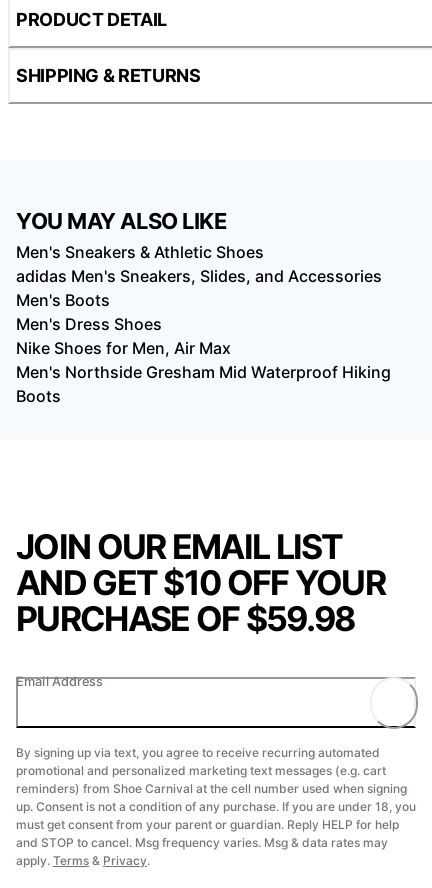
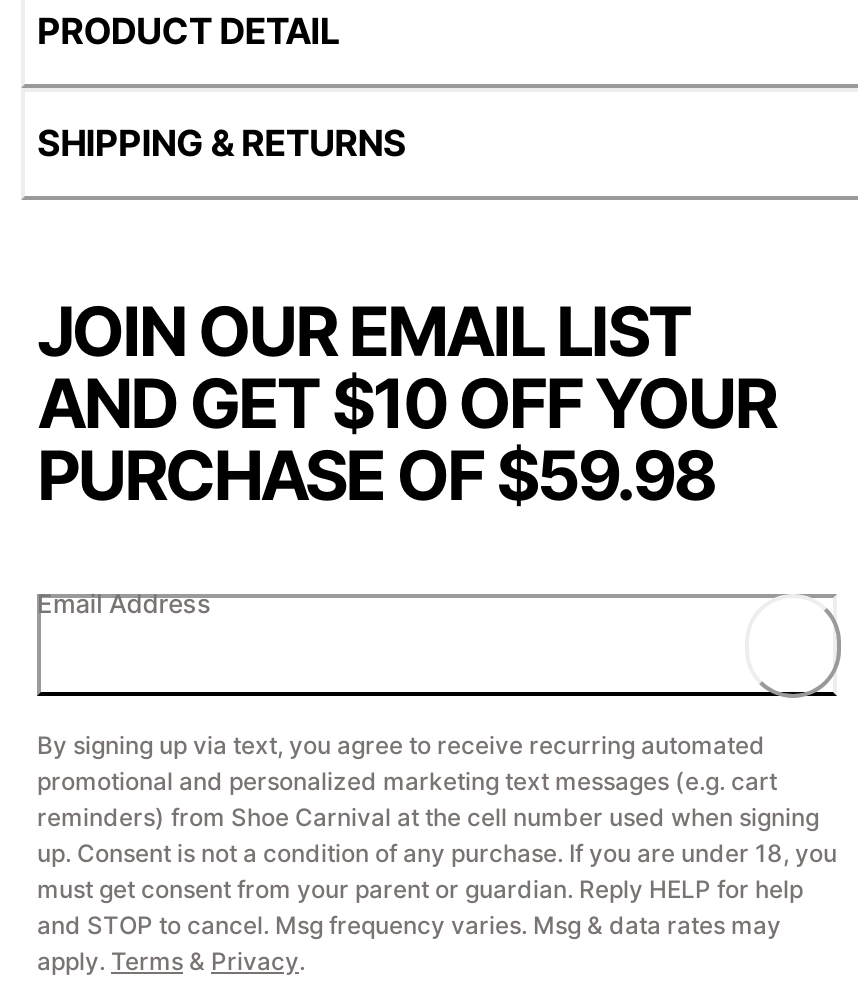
- YOU MAY ALSO LIKE
- Men's Sneakers & Athletic Shoes
- adidas Men's Sneakers, Slides, and Accessories
- Men's Boots
- Men's Dress Shoes
- Nike Shoes for Men, Air Max
- Men's Northside Gresham Mid Waterproof Hiking
- Boots
